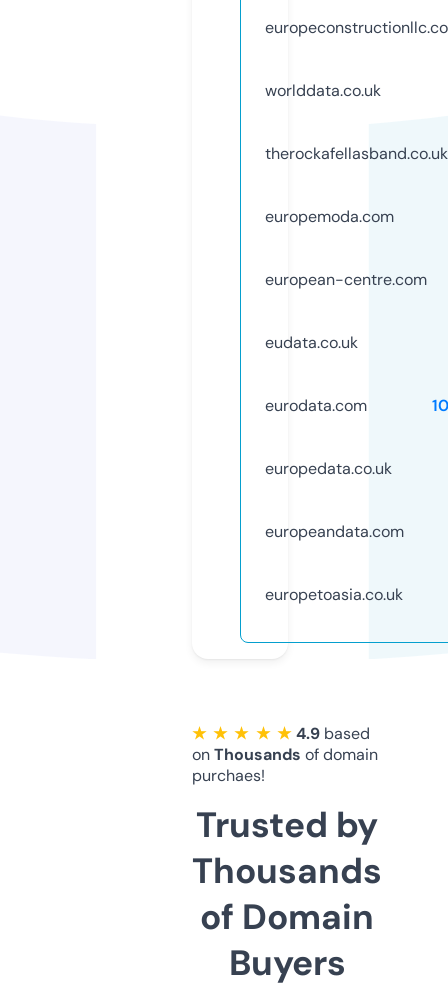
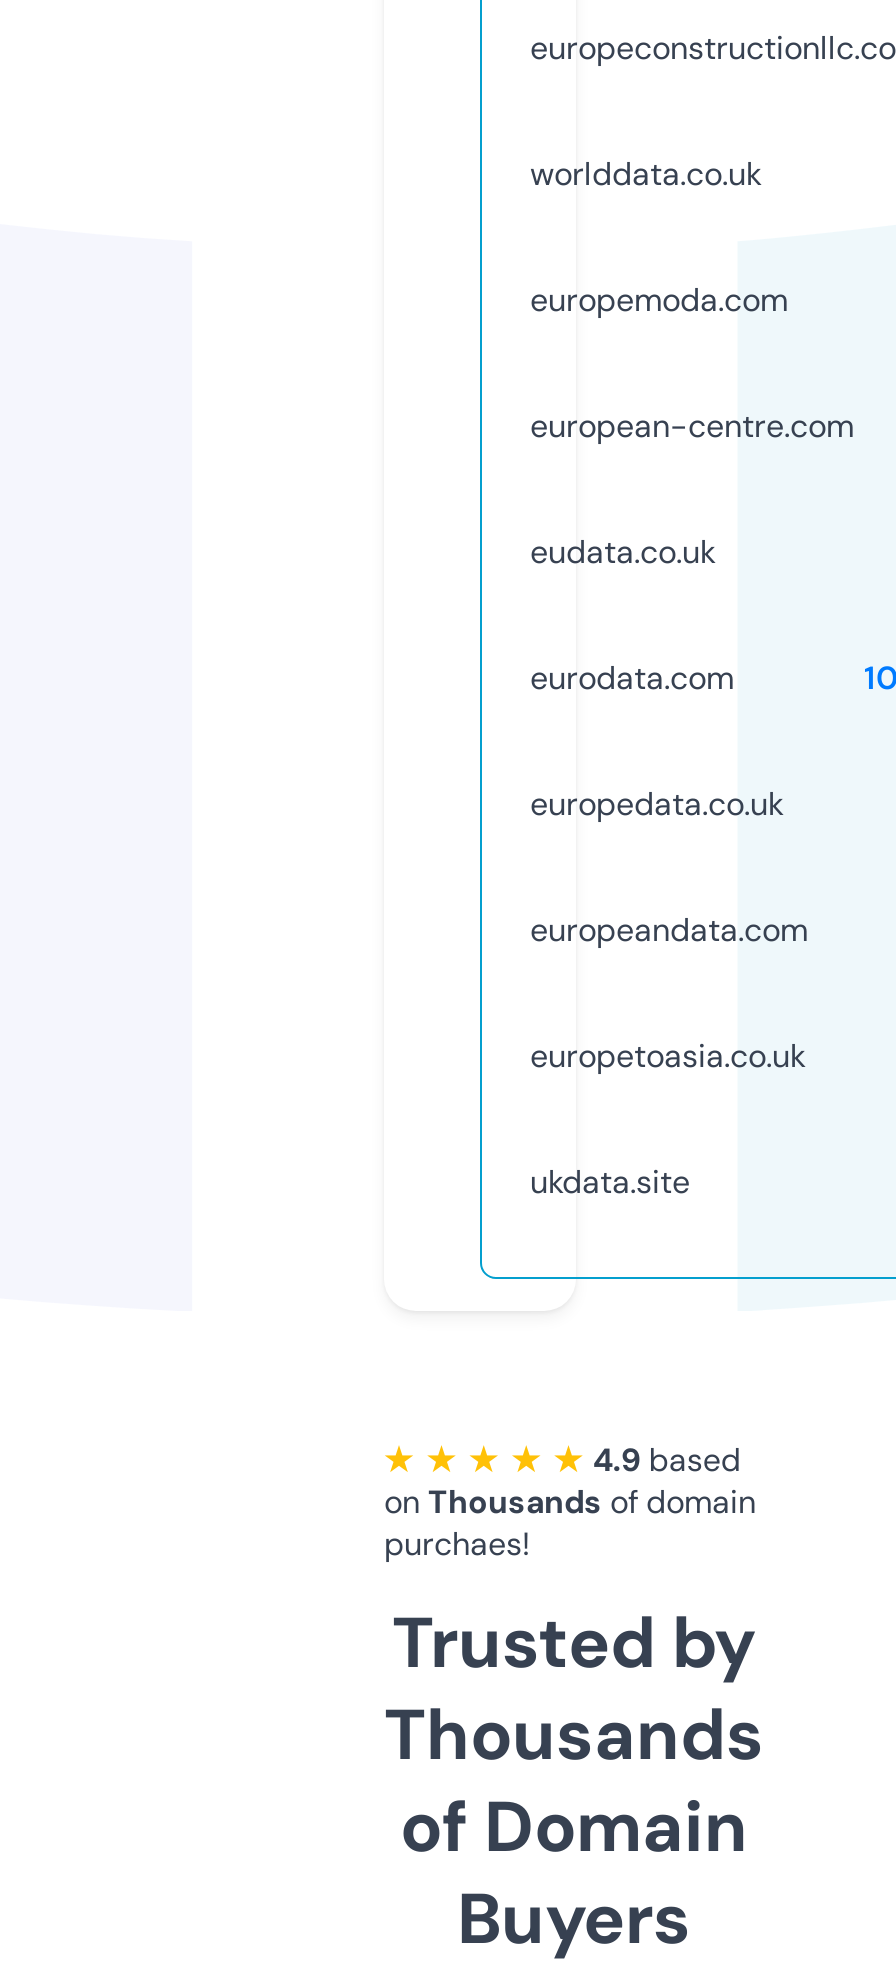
- therockafellasband.co.uk

moved up: europemoda.com | european-centre.com | eudata.co.uk | eurodata.com | europedata.co.uk | europeandata.com | europetoasia.co.uk

+ ukdata.site
